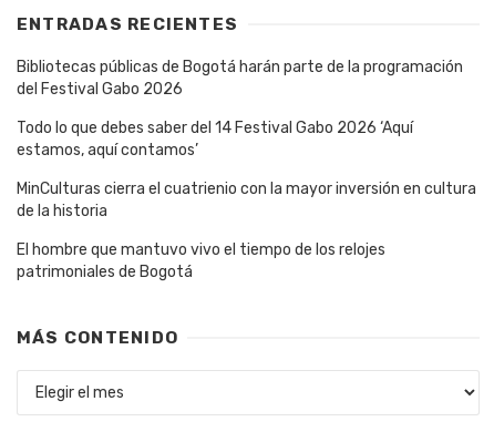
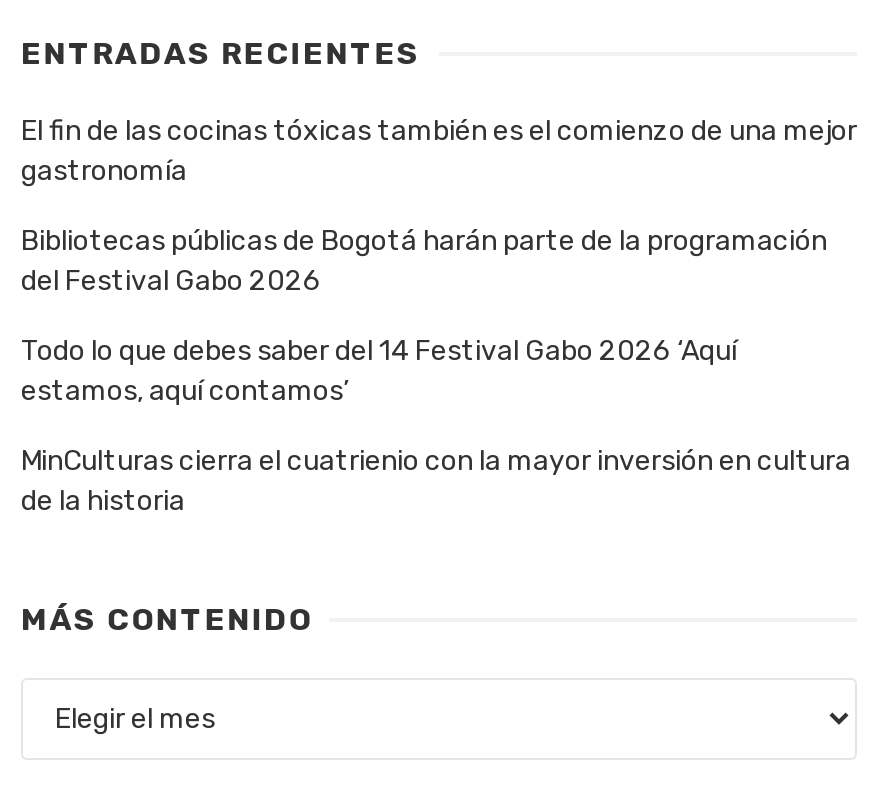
+ El fin de las cocinas tóxicas también es el comienzo de una mejor
+ gastronomía

moved down: Bibliotecas públicas de Bogotá harán parte de la programación | del Festival Gabo 2026 | Todo lo que debes saber del 14 Festival Gabo 2026 ‘Aquí | estamos, aquí contamos’ | MinCulturas cierra el cuatrienio con la mayor inversión en cultura | de la historia

- El hombre que mantuvo vivo el tiempo de los relojes
- patrimoniales de Bogotá
